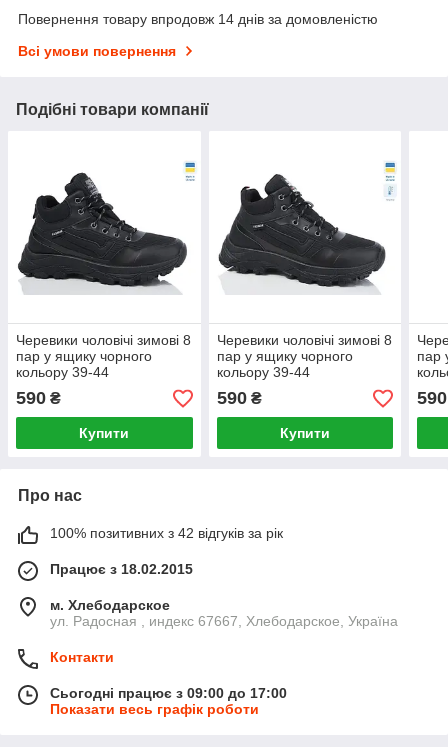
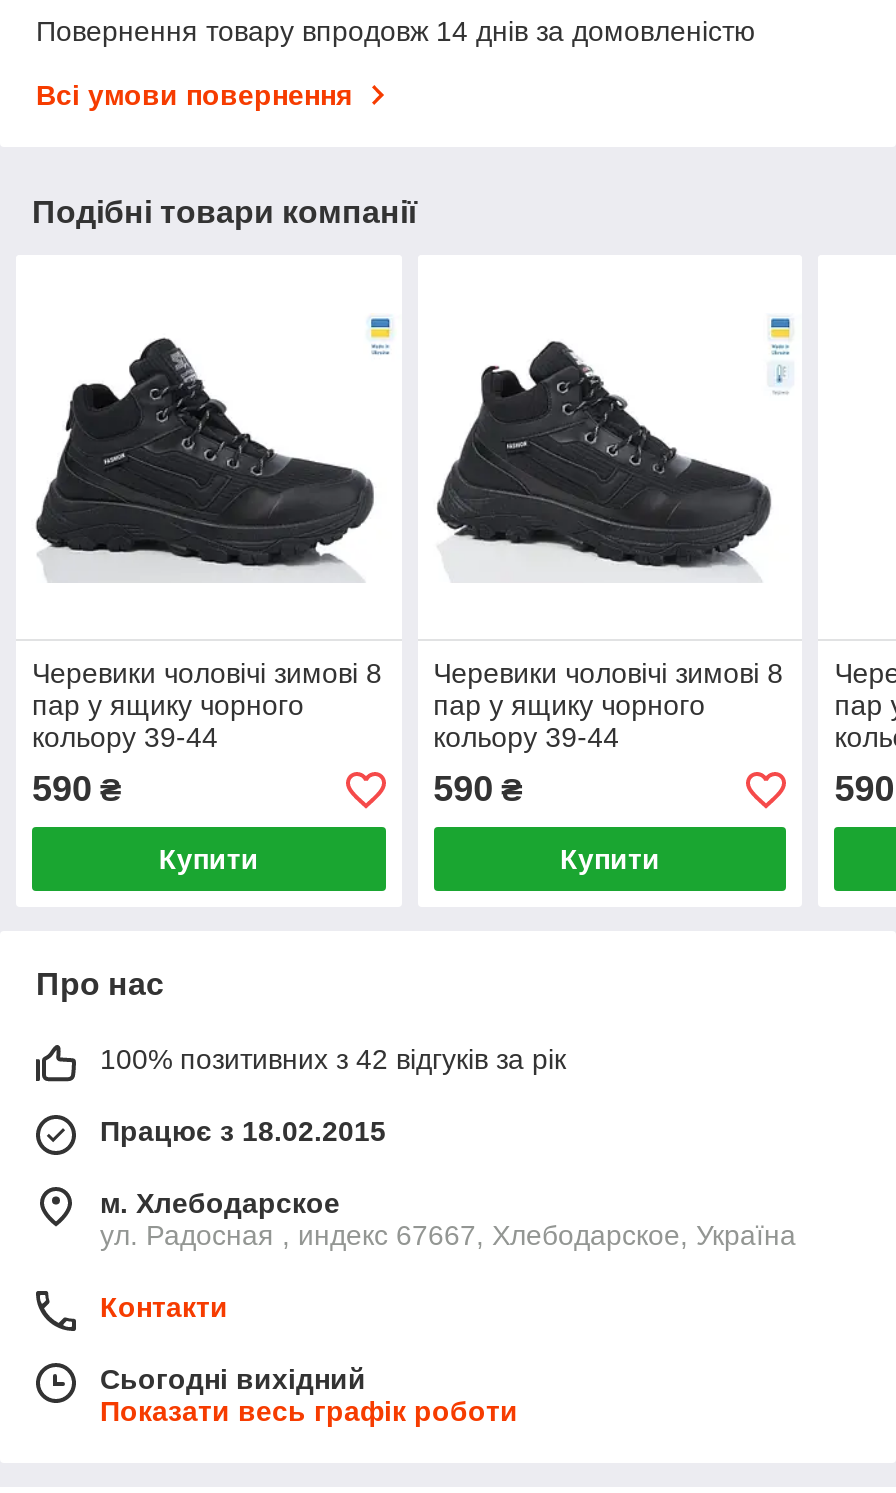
- Сьогодні працює з 09:00 до 17:00
+ Сьогодні вихідний
